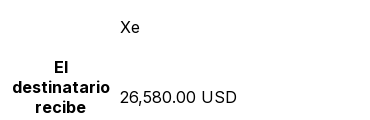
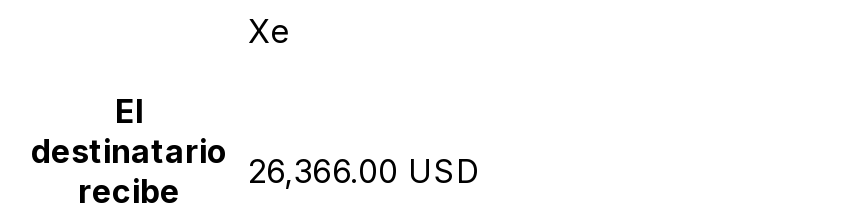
- destinatario recibe 26,580.00 USD
+ destinatario recibe 26,366.00 USD
